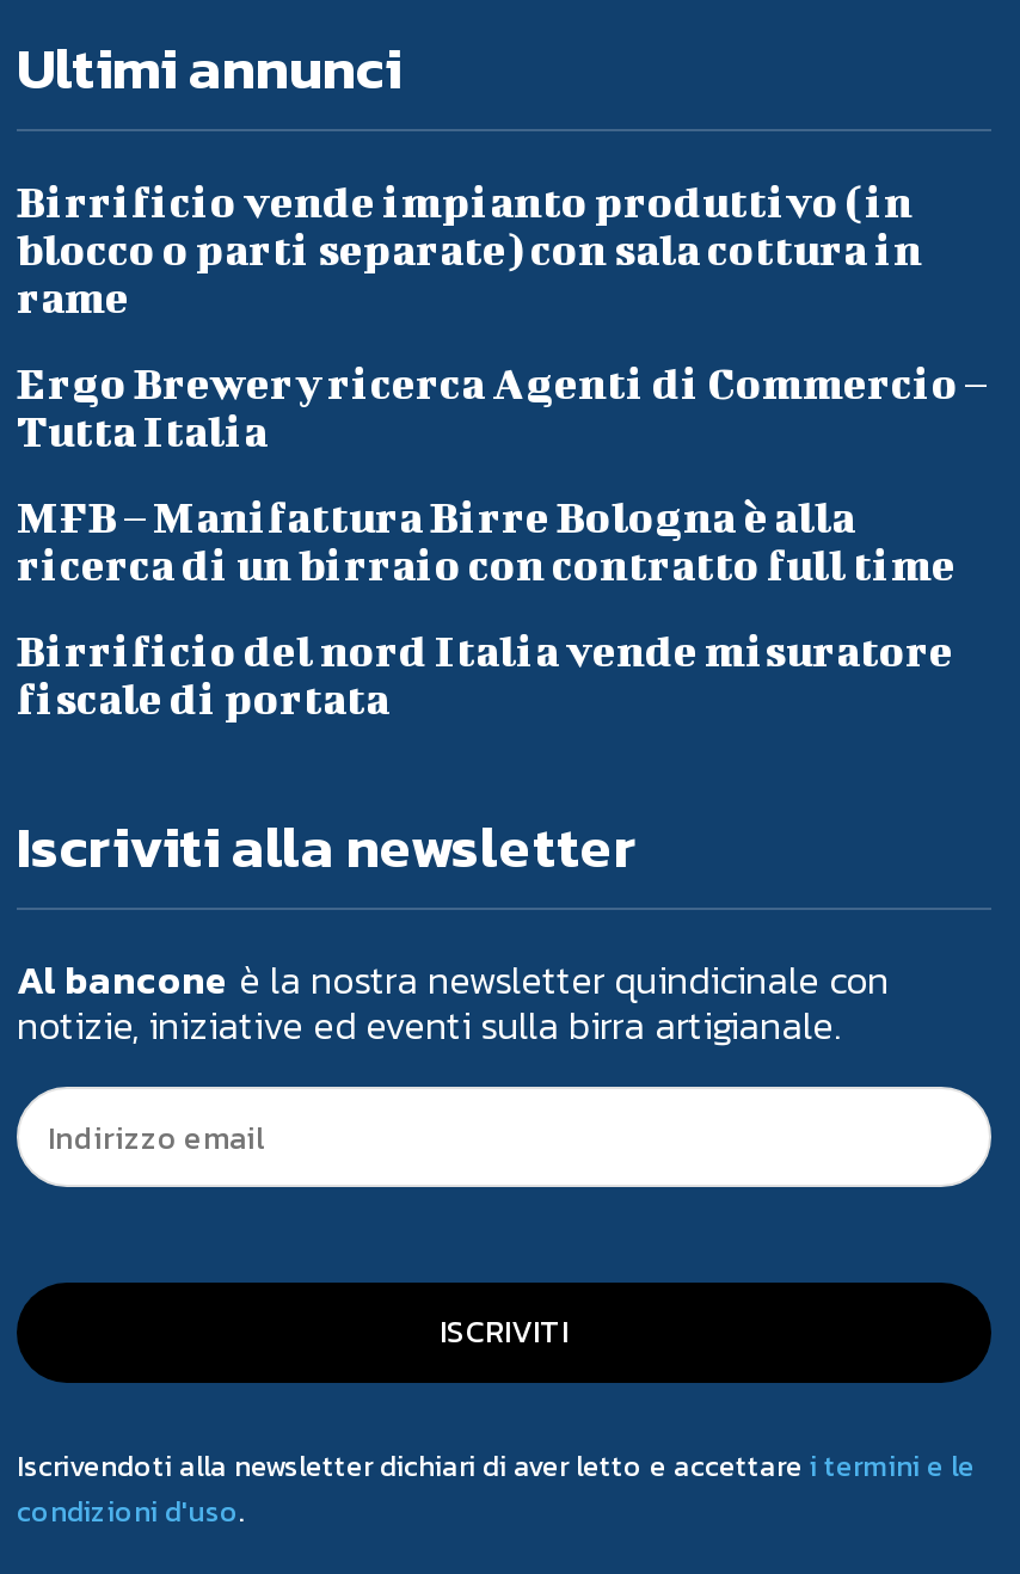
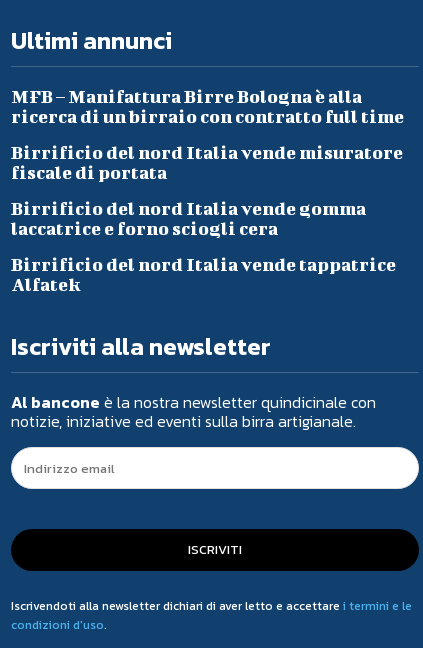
- Birrificio vende impianto produttivo (in
- blocco o parti separate) con sala cottura in
- rame
- Ergo Brewery ricerca Agenti di Commercio –
- Tutta Italia

moved up: MFB – Manifattura Birre Bologna è alla | ricerca di un birraio con contratto full time | Birrificio del nord Italia vende misuratore | fiscale di portata

+ Birrificio del nord Italia vende gomma
+ laccatrice e forno sciogli cera
+ Birrificio del nord Italia vende tappatrice
+ Alfatek
